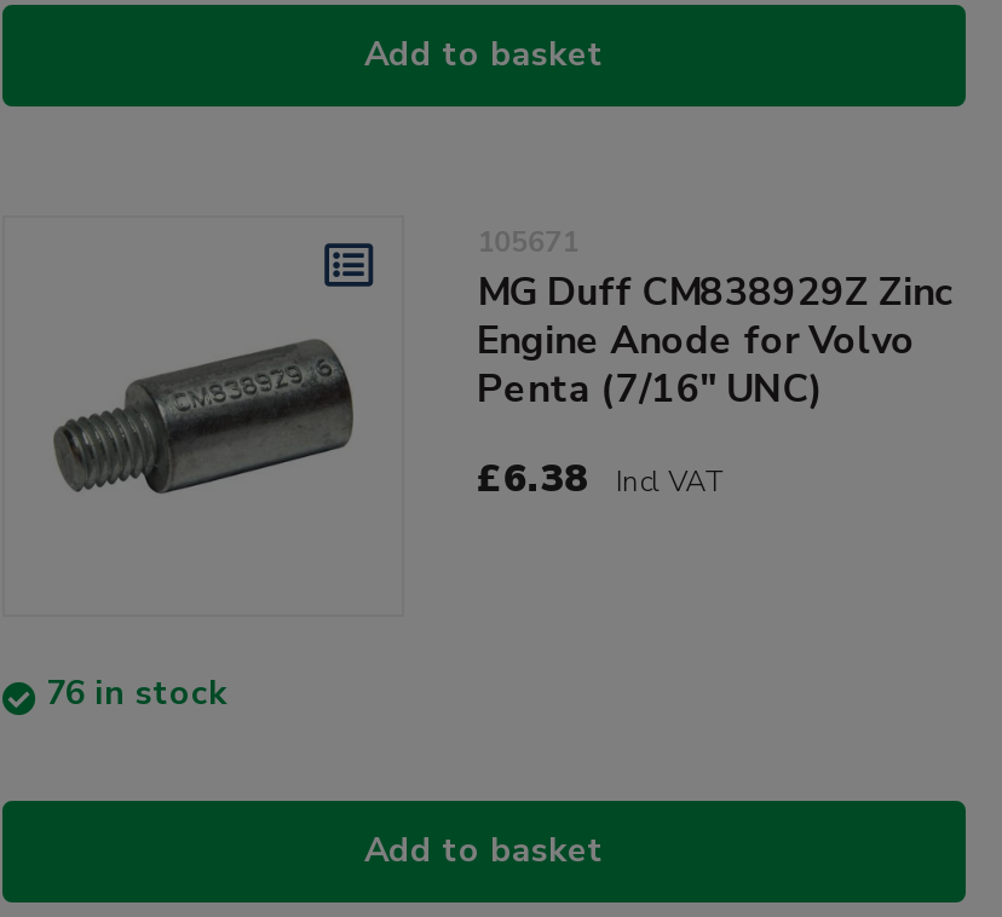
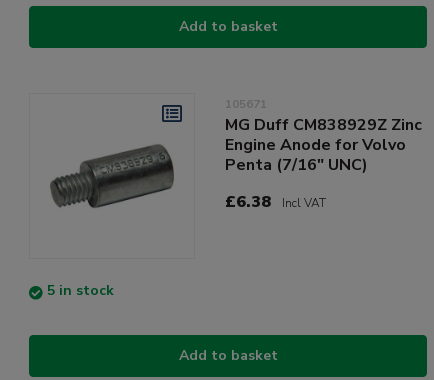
- 76 in stock
+ 5 in stock
